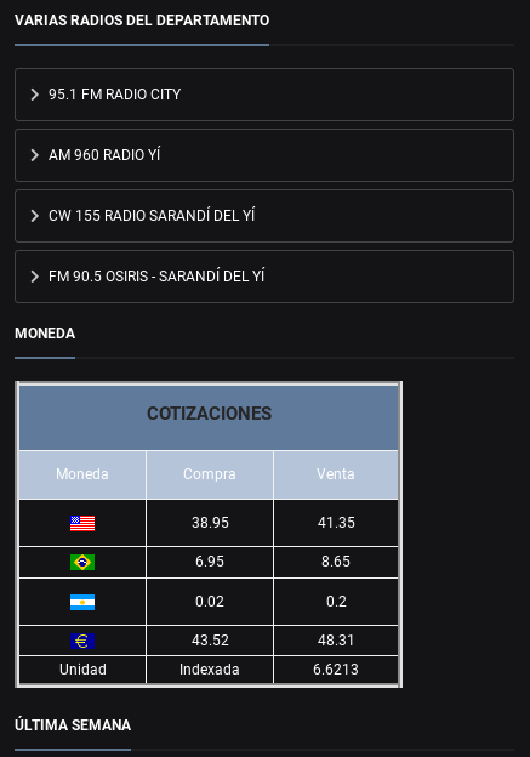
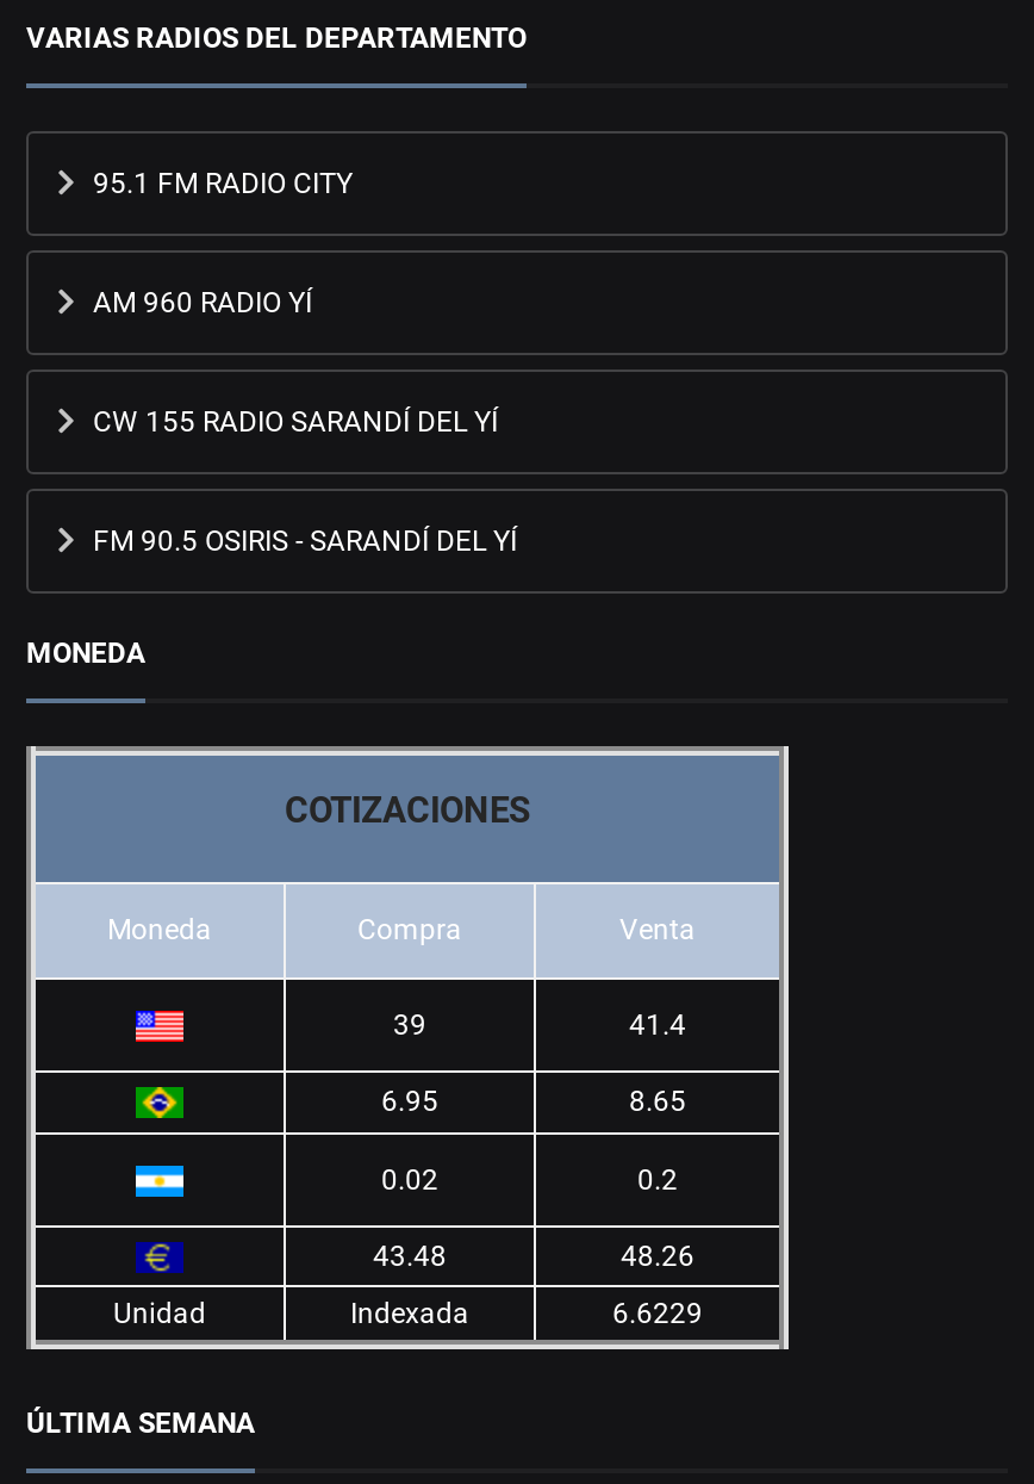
- 38.95
+ 39

- 41.35
+ 41.4

- 43.52
+ 43.48

- 48.31
+ 48.26

- 6.6213
+ 6.6229
